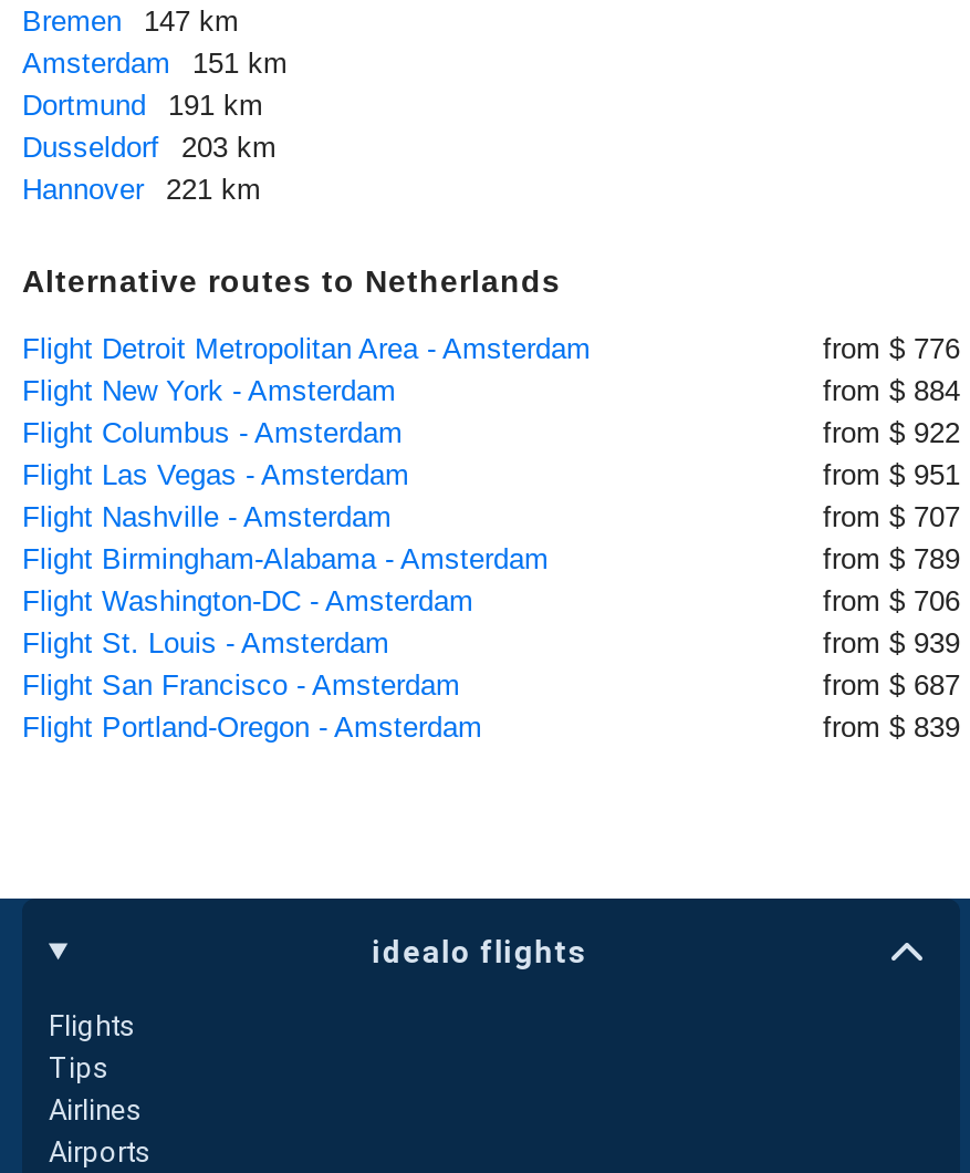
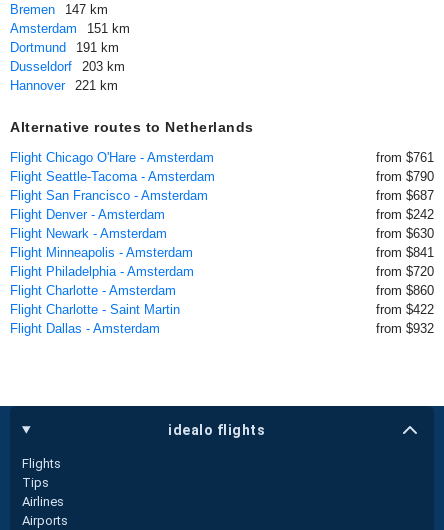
- Flight Detroit Metropolitan Area - Amsterdam
- from $ 776
- Flight New York - Amsterdam
- from $ 884
- Flight Columbus - Amsterdam
- from $ 922
- Flight Las Vegas - Amsterdam
- from $ 951
- Flight Nashville - Amsterdam
- from $ 707
- Flight Birmingham-Alabama - Amsterdam
- from $ 789
- Flight Washington-DC - Amsterdam
- from $ 706
- Flight St. Louis - Amsterdam
- from $ 939
+ Flight Chicago O'Hare - Amsterdam
+ from $761
+ Flight Seattle-Tacoma - Amsterdam
+ from $790

- from $ 687
- Flight Portland-Oregon - Amsterdam
- from $ 839
+ from $687
+ Flight Denver - Amsterdam
+ from $242
+ Flight Newark - Amsterdam
+ from $630
+ Flight Minneapolis - Amsterdam
+ from $841
+ Flight Philadelphia - Amsterdam
+ from $720
+ Flight Charlotte - Amsterdam
+ from $860
+ Flight Charlotte - Saint Martin
+ from $422
+ Flight Dallas - Amsterdam
+ from $932

moved up: Flight San Francisco - Amsterdam
